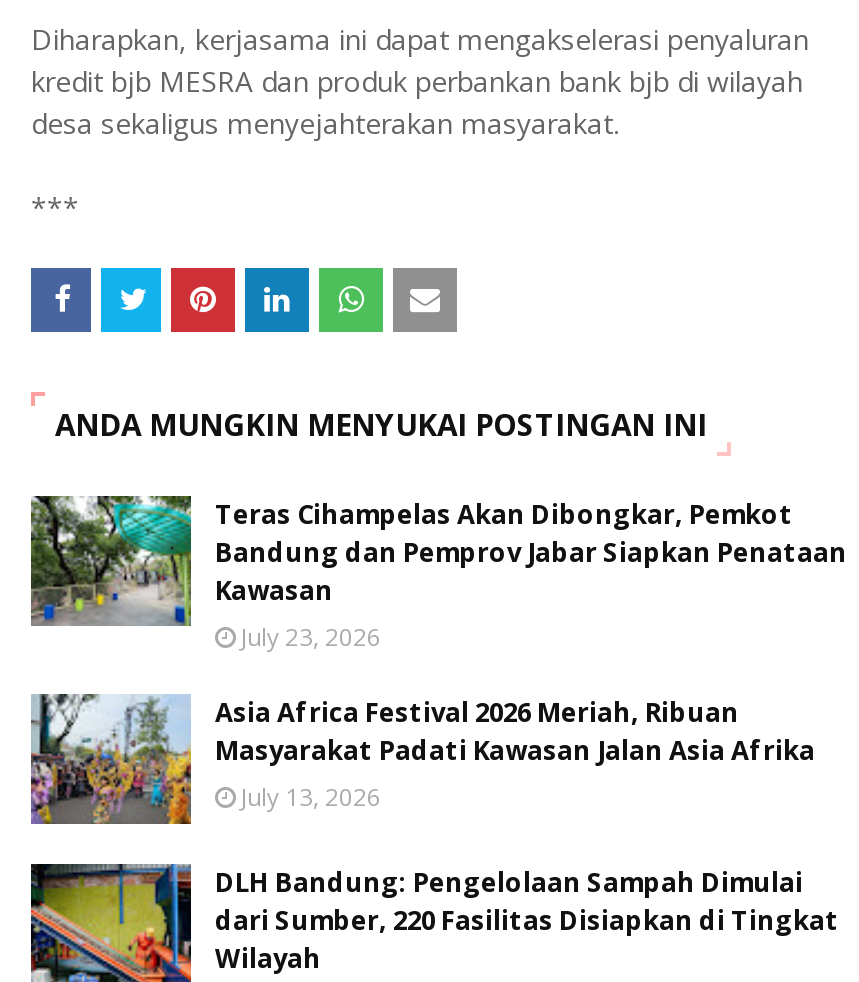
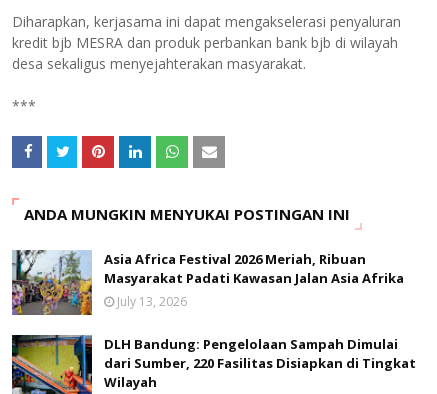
- [image]
- Teras Cihampelas Akan Dibongkar, Pemkot
- Bandung dan Pemprov Jabar Siapkan Penataan
- Kawasan
- July 23, 2026
